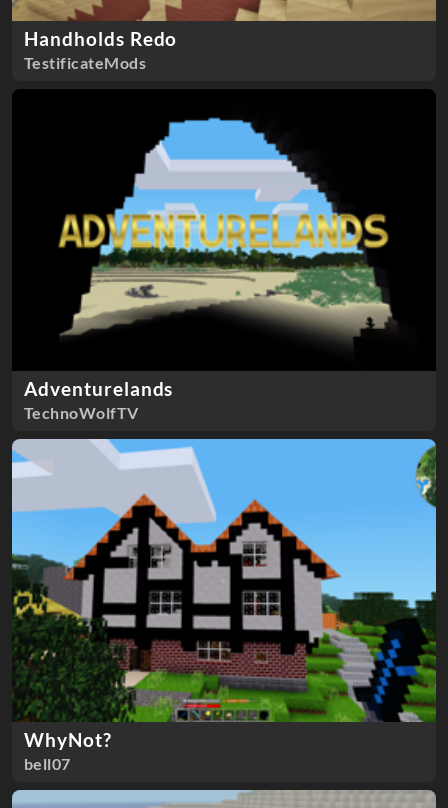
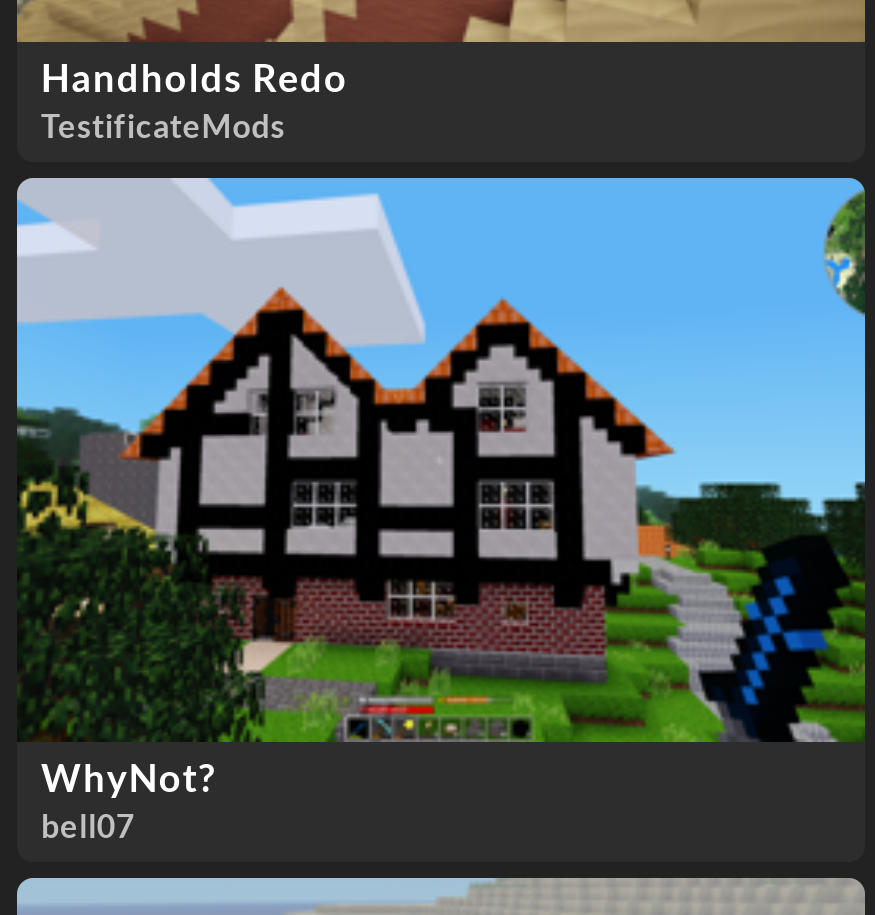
- [image]
- Adventurelands
- TechnoWolfTV
